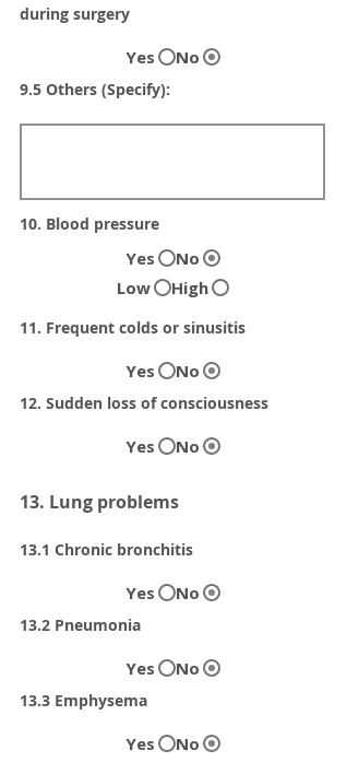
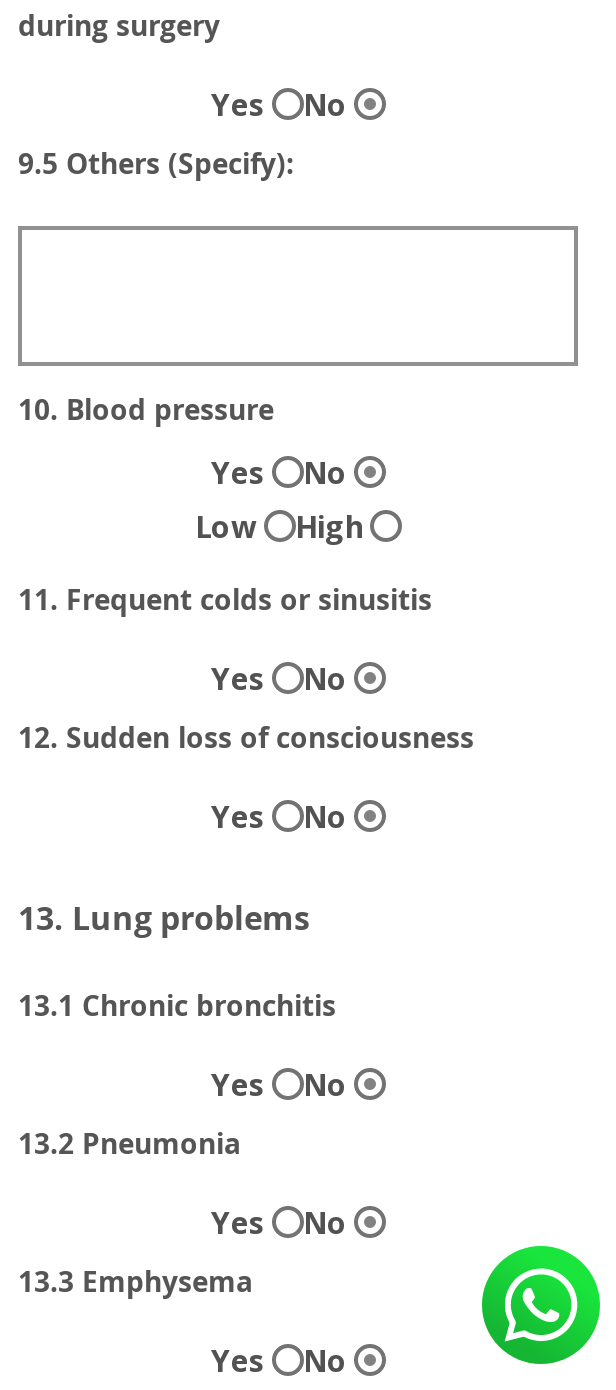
+ [image]
